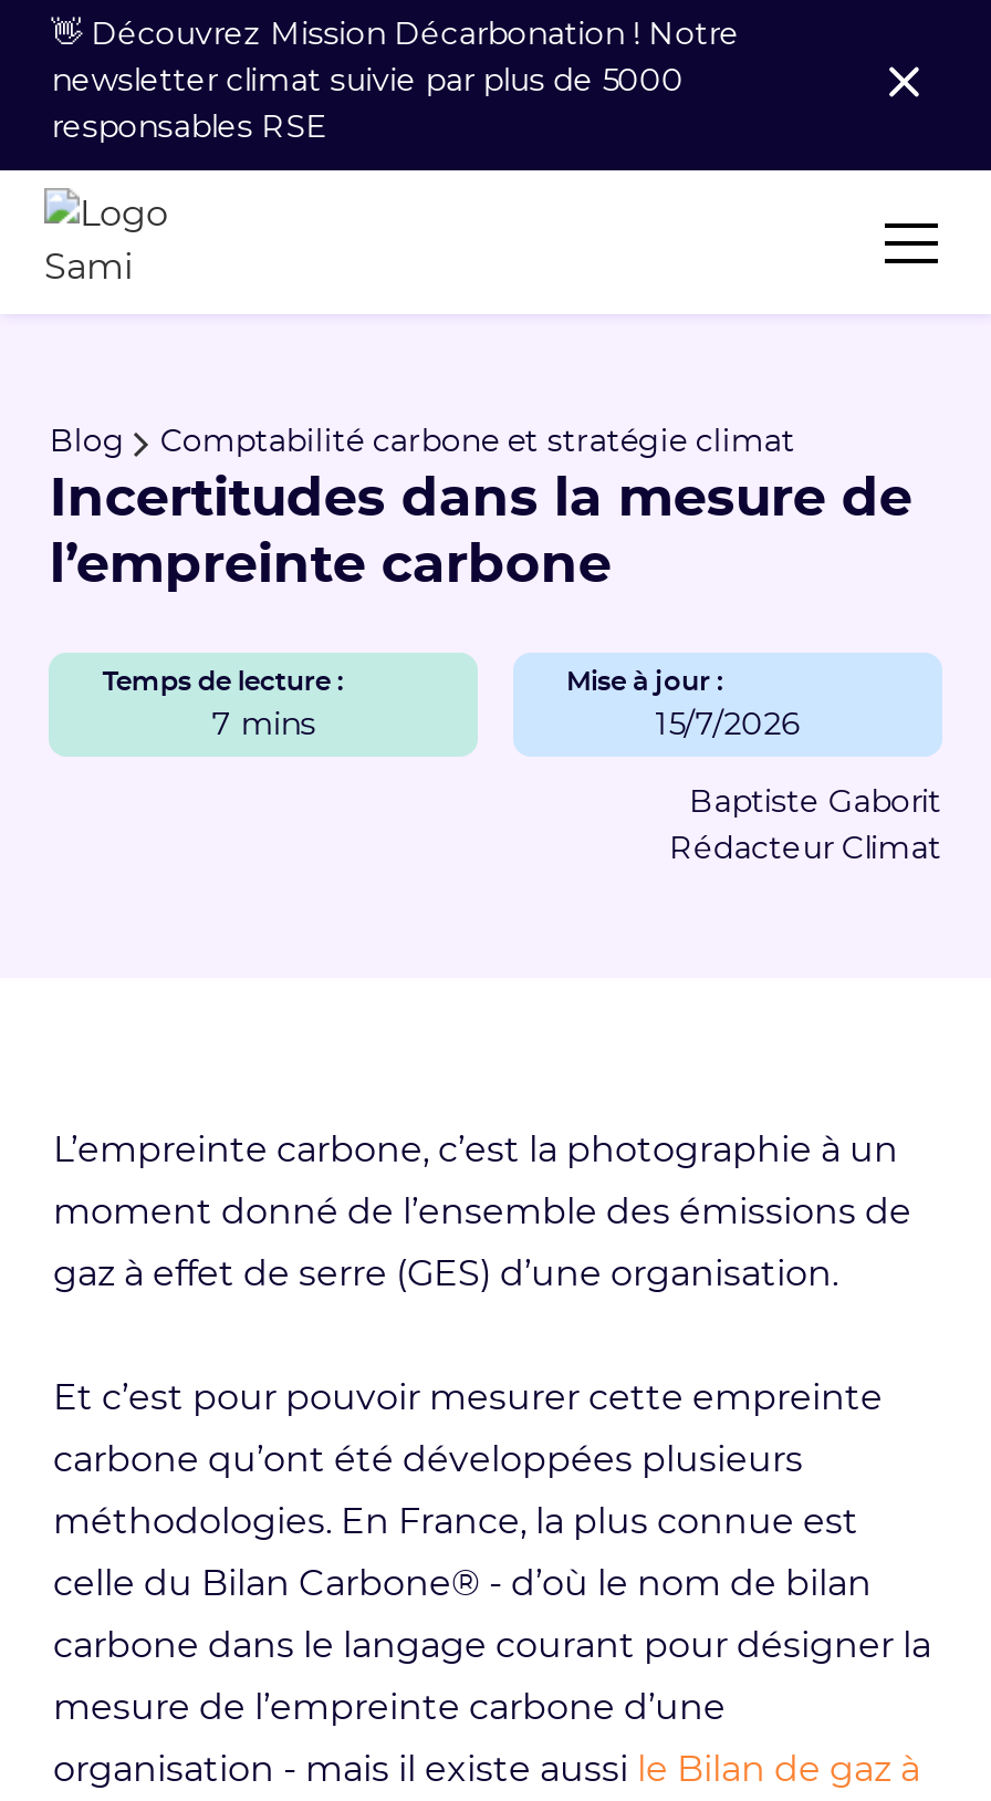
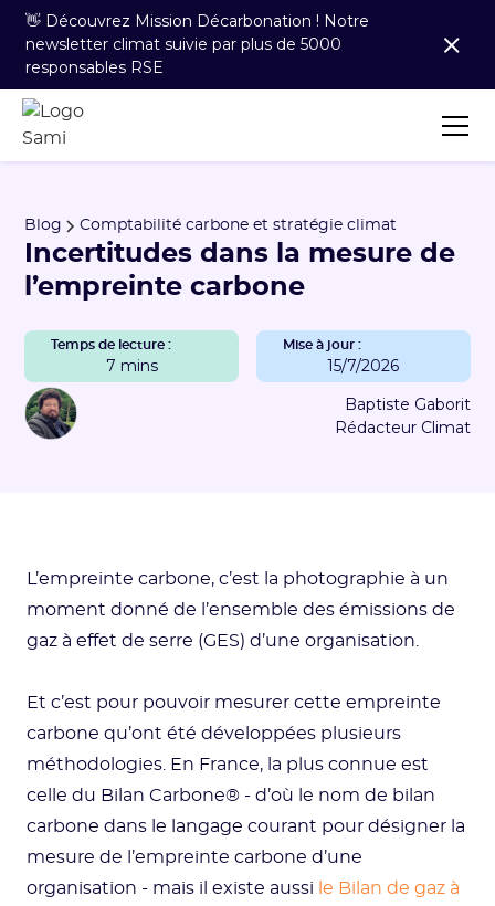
+ [image]
